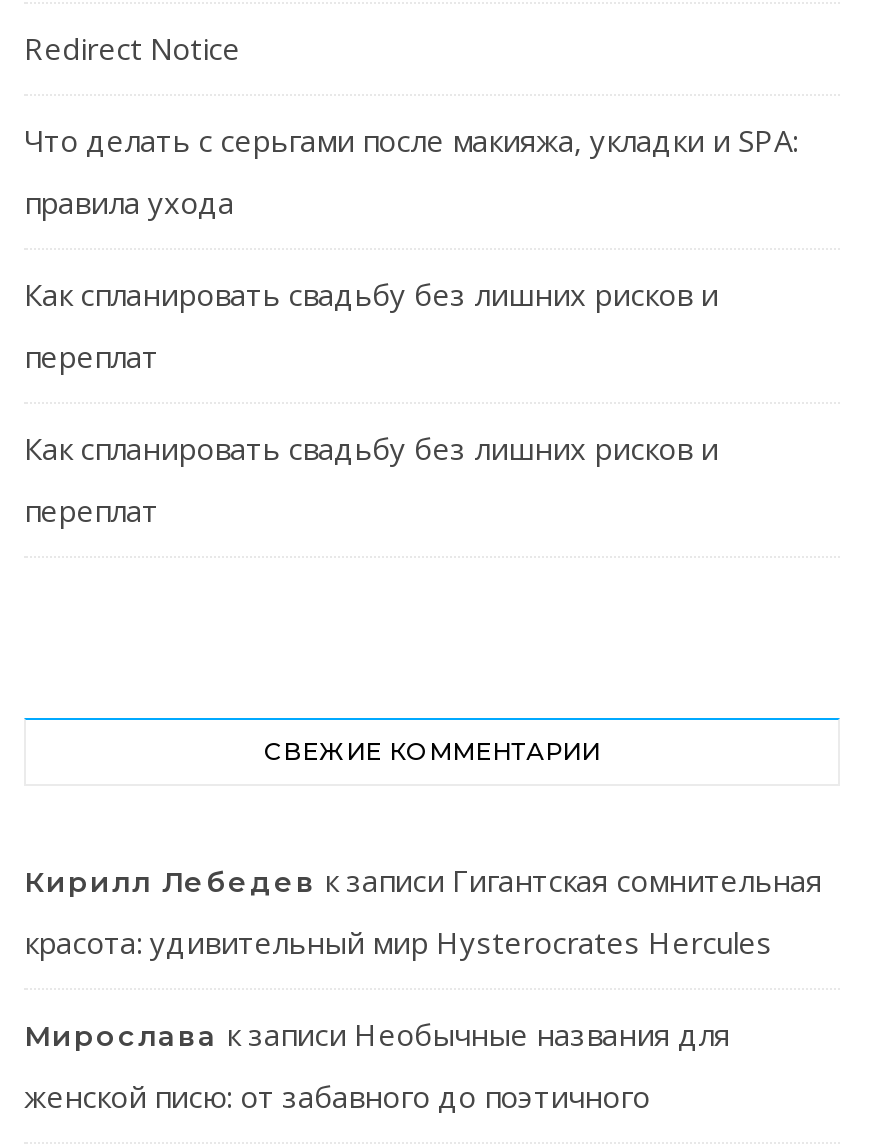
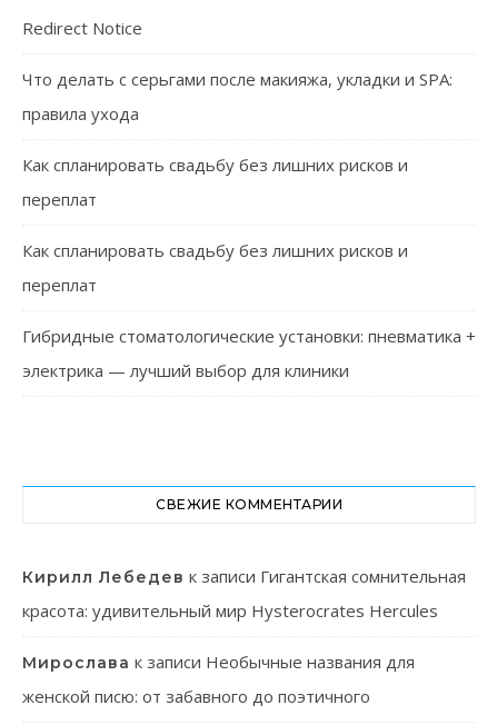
+ Гибридные стоматологические установки: пневматика +
+ электрика — лучший выбор для клиники
